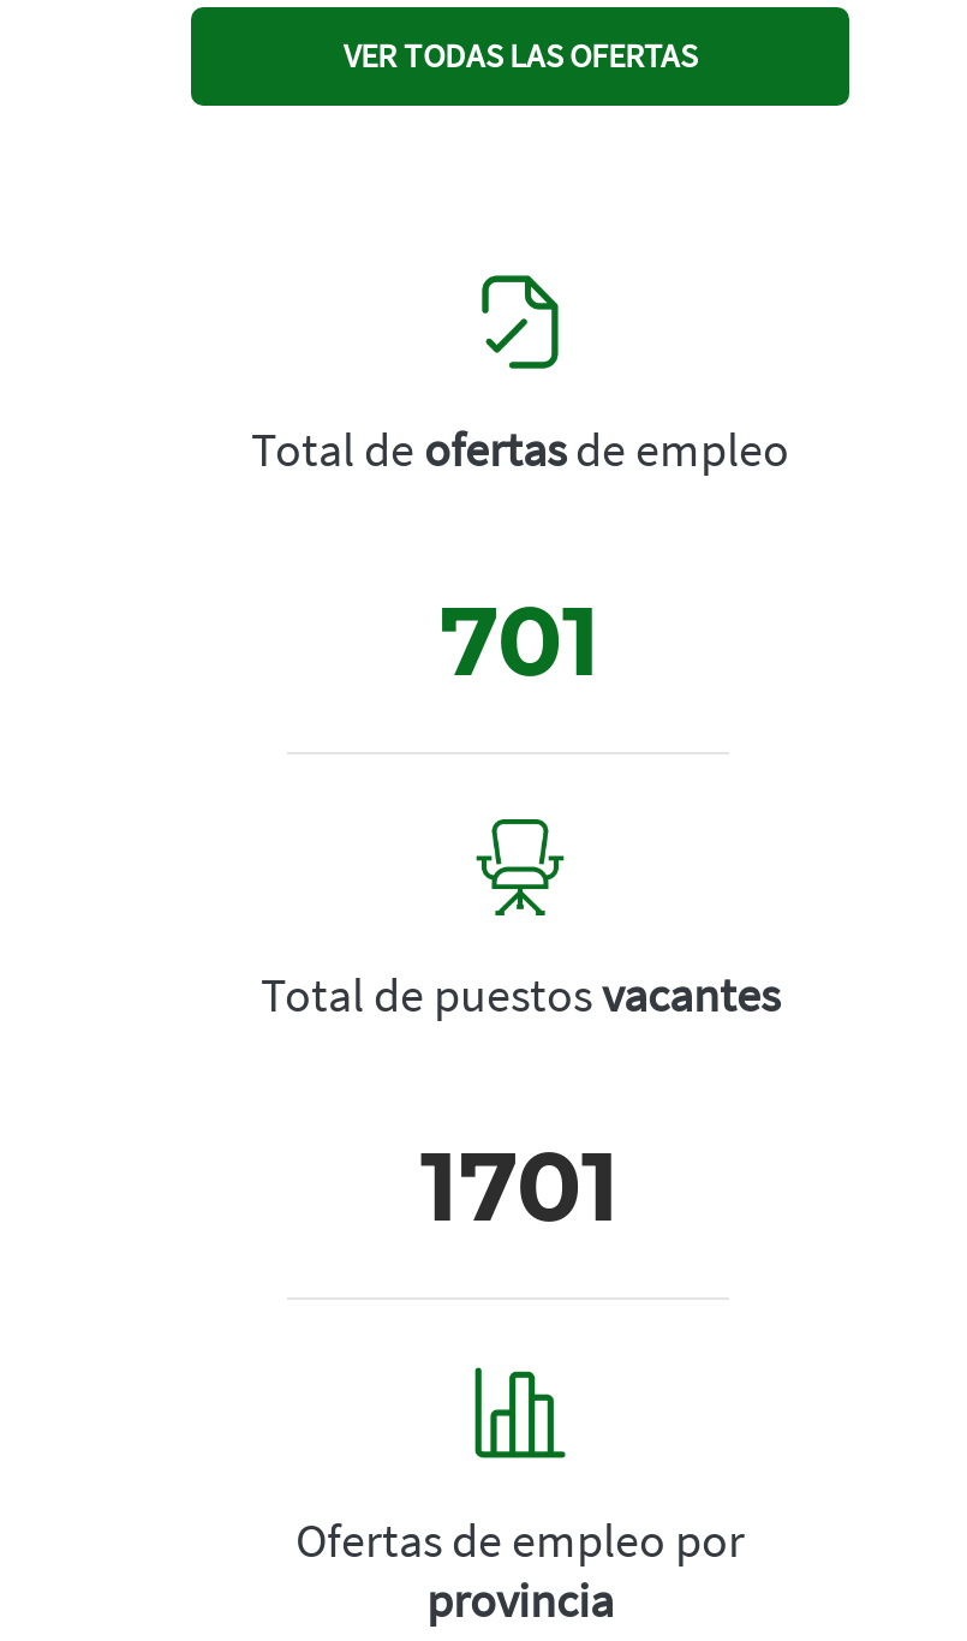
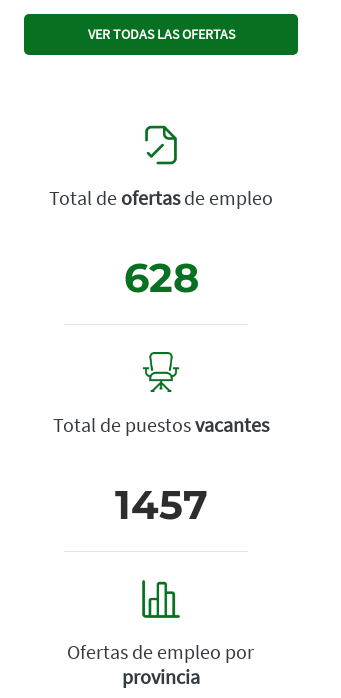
- 701
+ 628

- 1701
+ 1457
